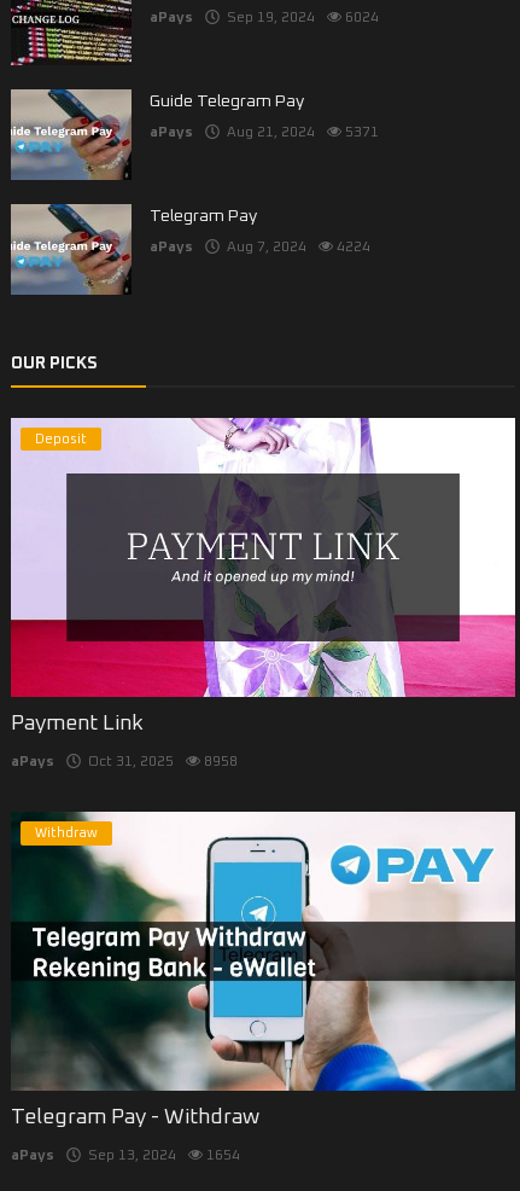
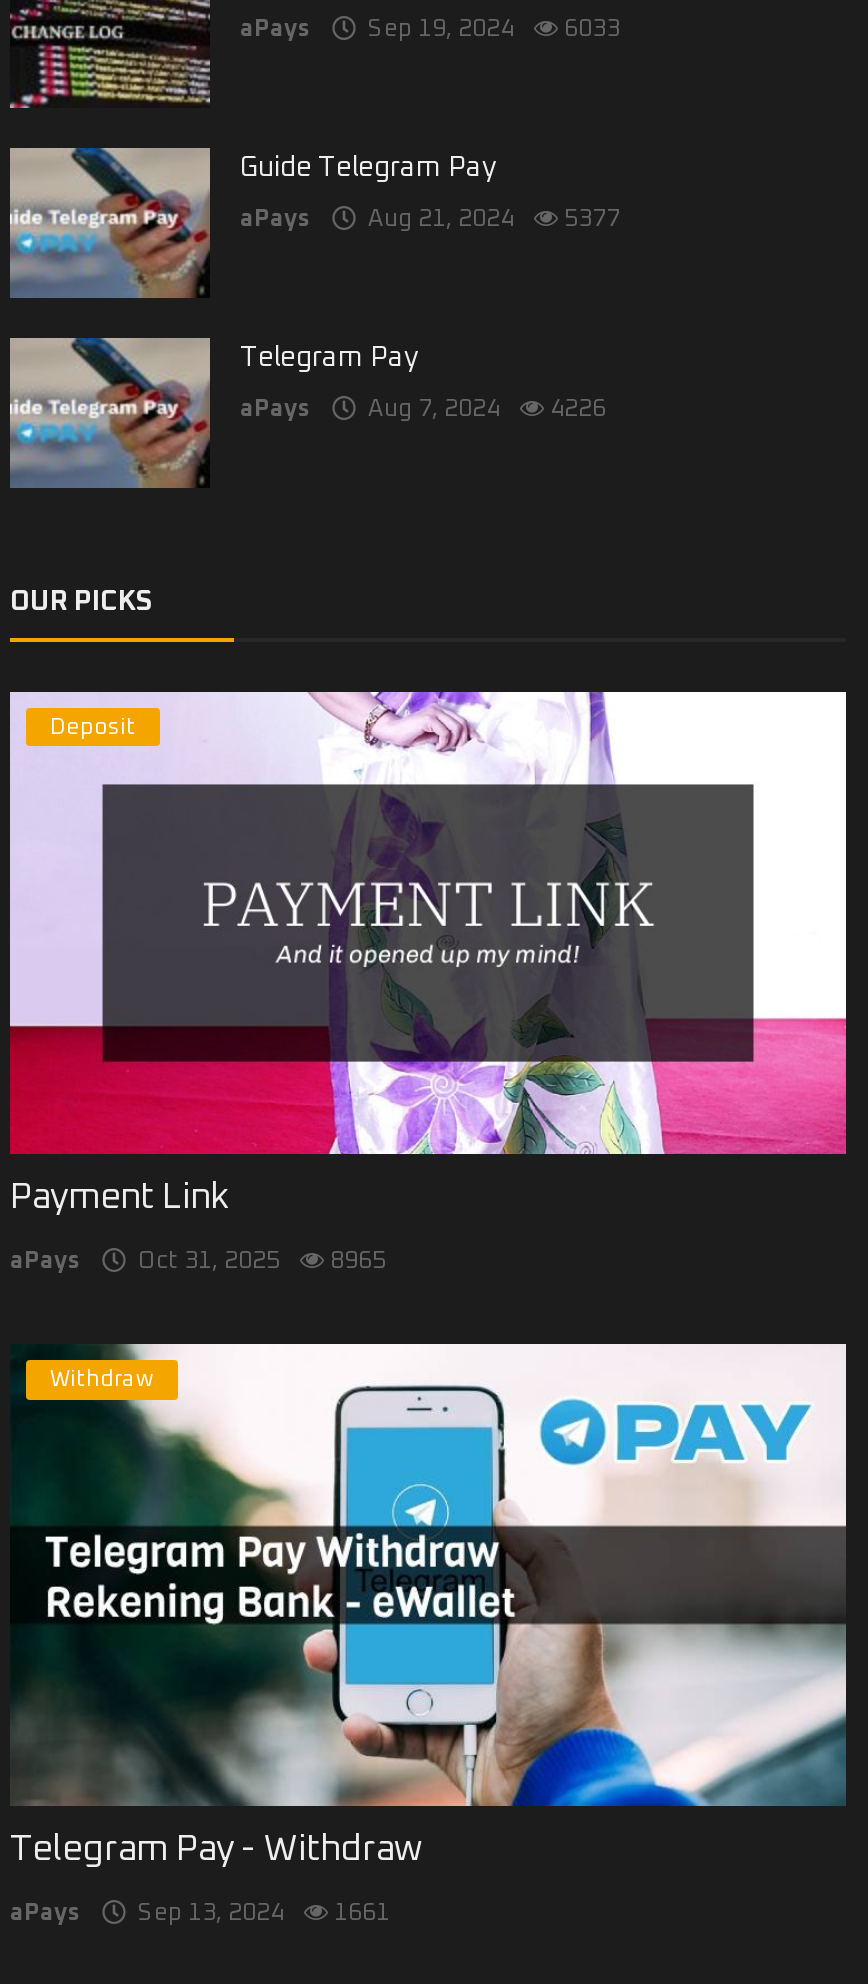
- aPays Sep 19, 2024 6024
+ aPays Sep 19, 2024 6033

- aPays Aug 21, 2024 5371
+ aPays Aug 21, 2024 5377

- aPays Aug 7, 2024 4224
+ aPays Aug 7, 2024 4226

- aPays Oct 31, 2025 8958
+ aPays Oct 31, 2025 8965

- aPays Sep 13, 2024 1654
+ aPays Sep 13, 2024 1661
